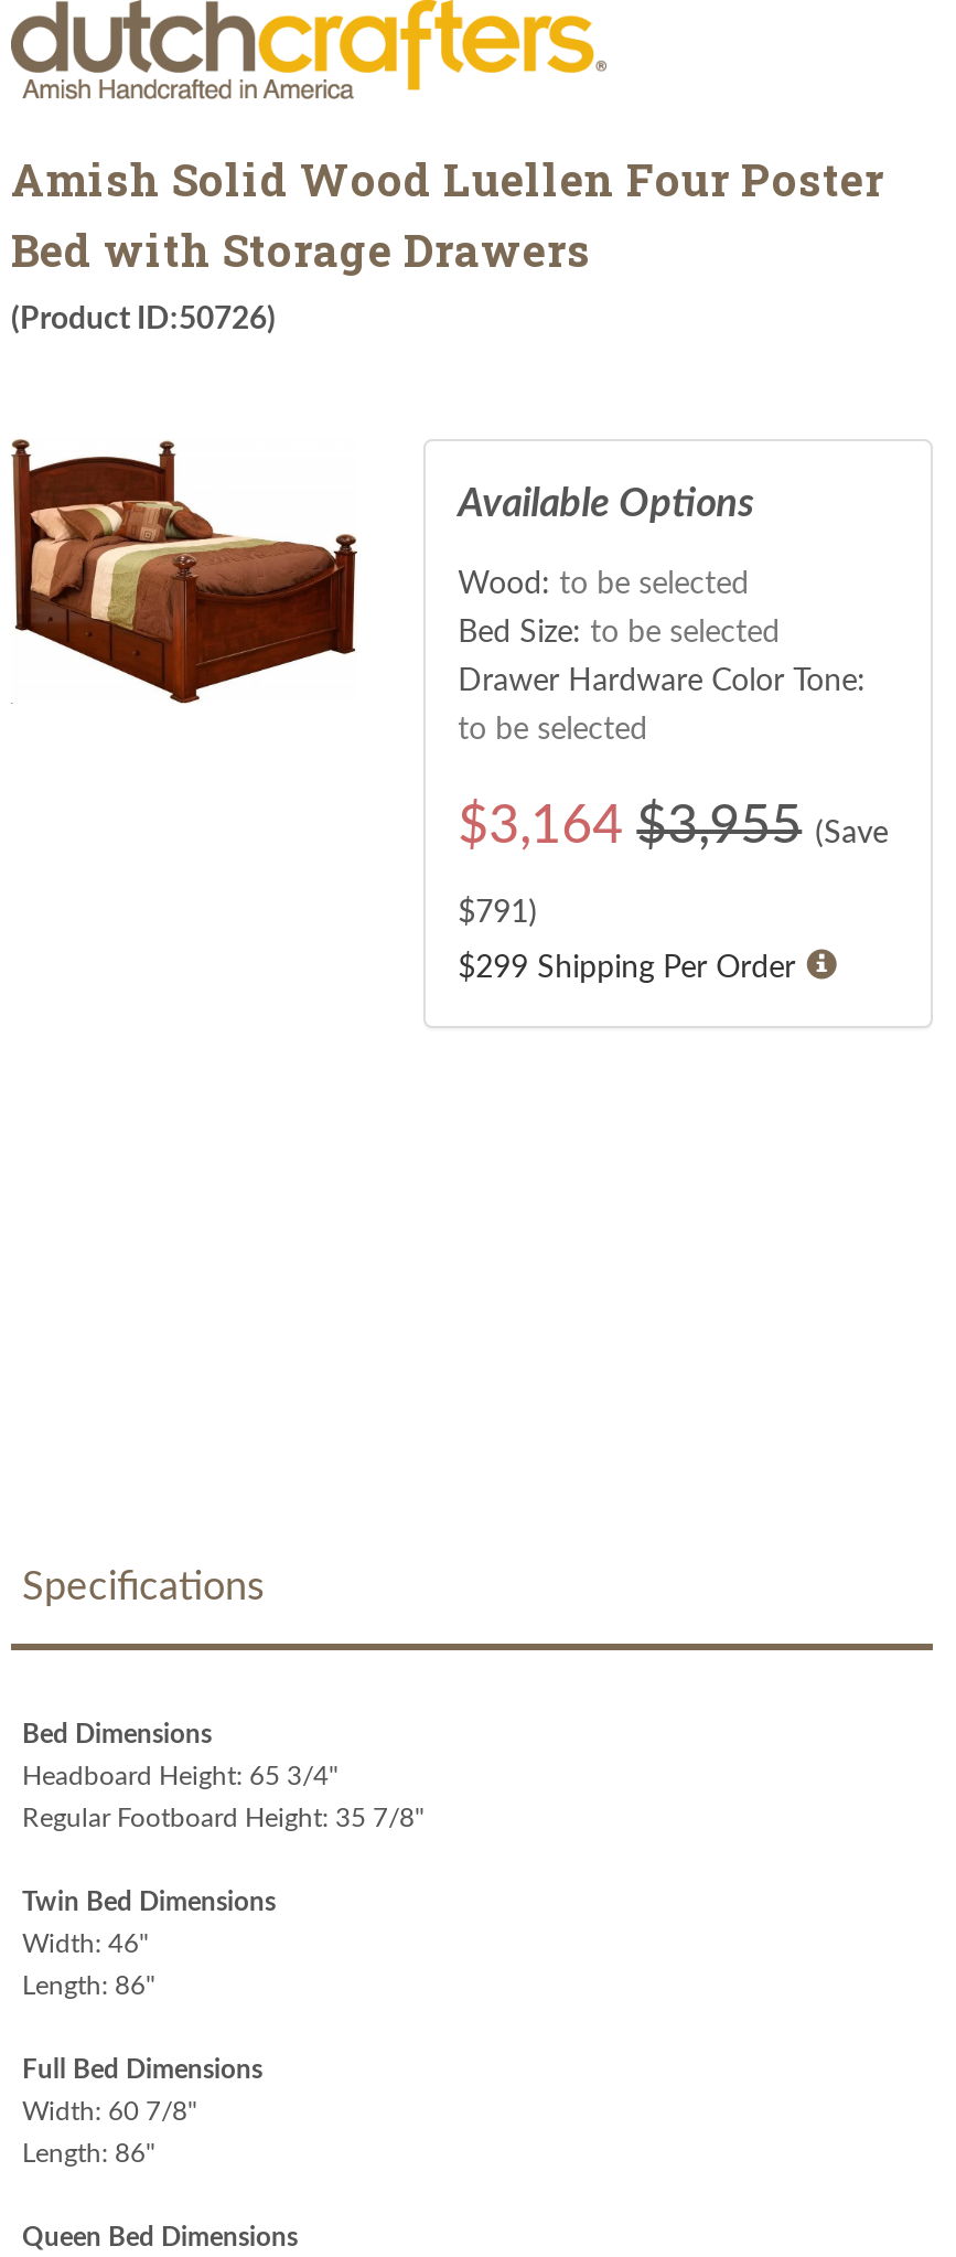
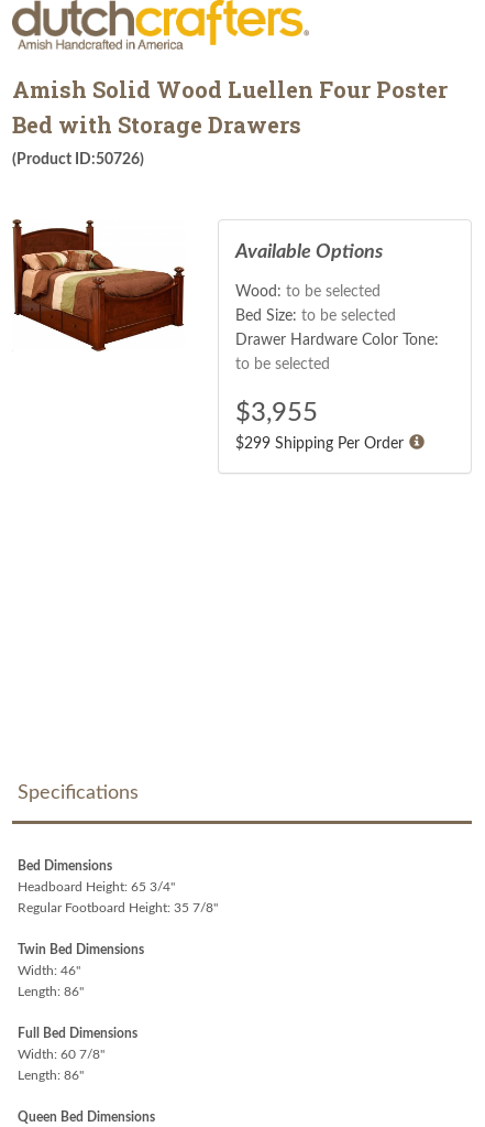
- $3,164 $3,955 (Save
- $791)
+ $3,955

moved up: $299 Shipping Per Order
